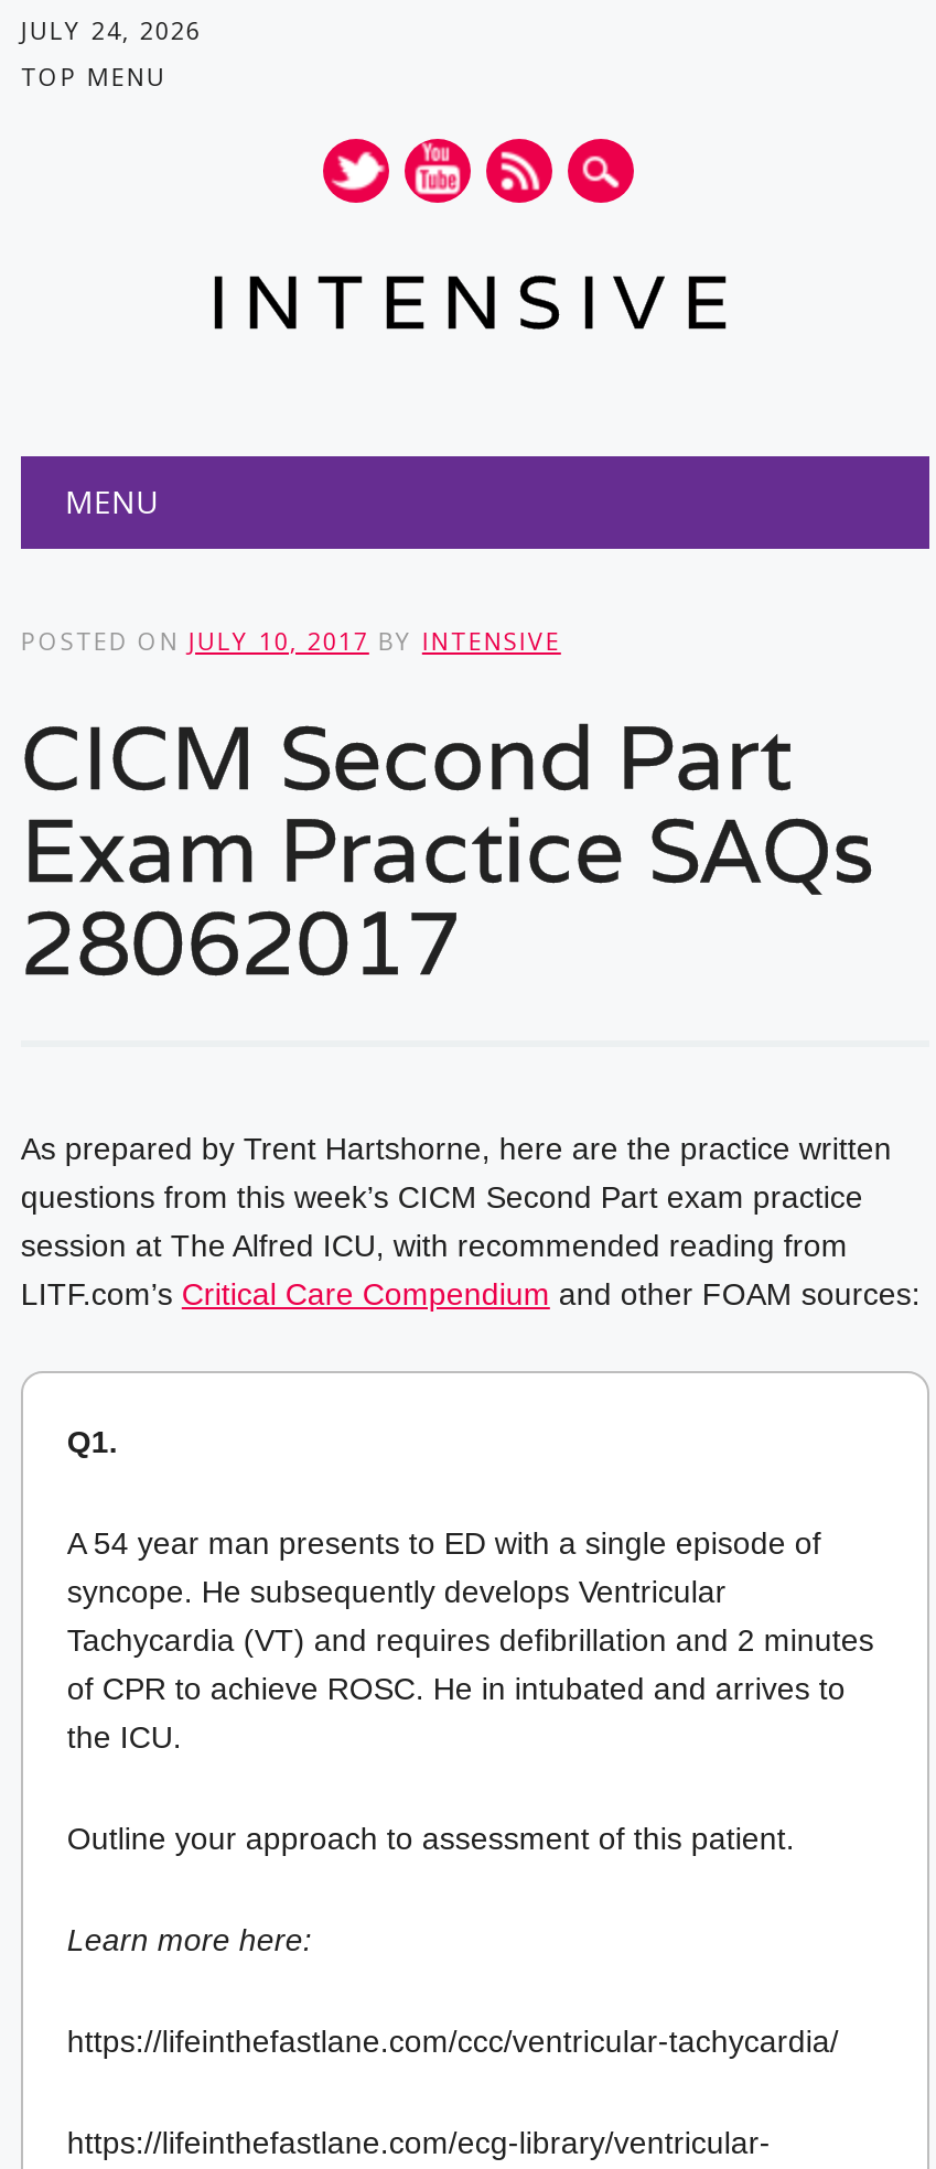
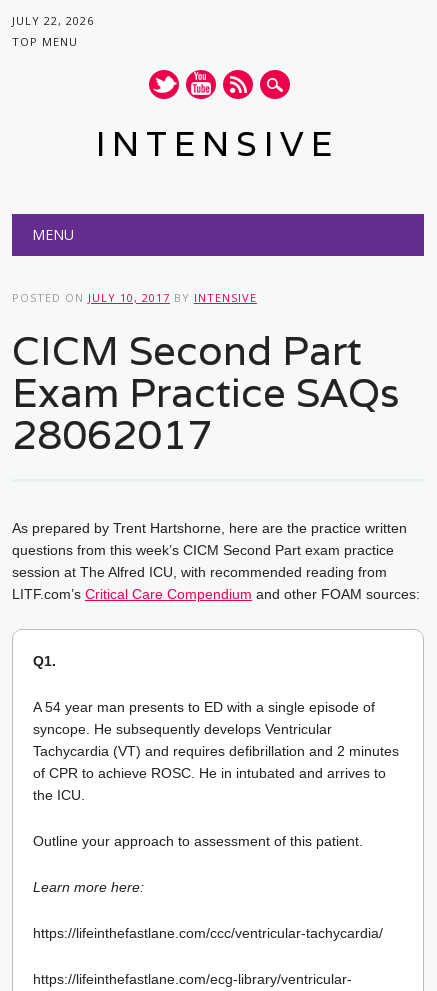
- JULY 24, 2026
+ JULY 22, 2026
